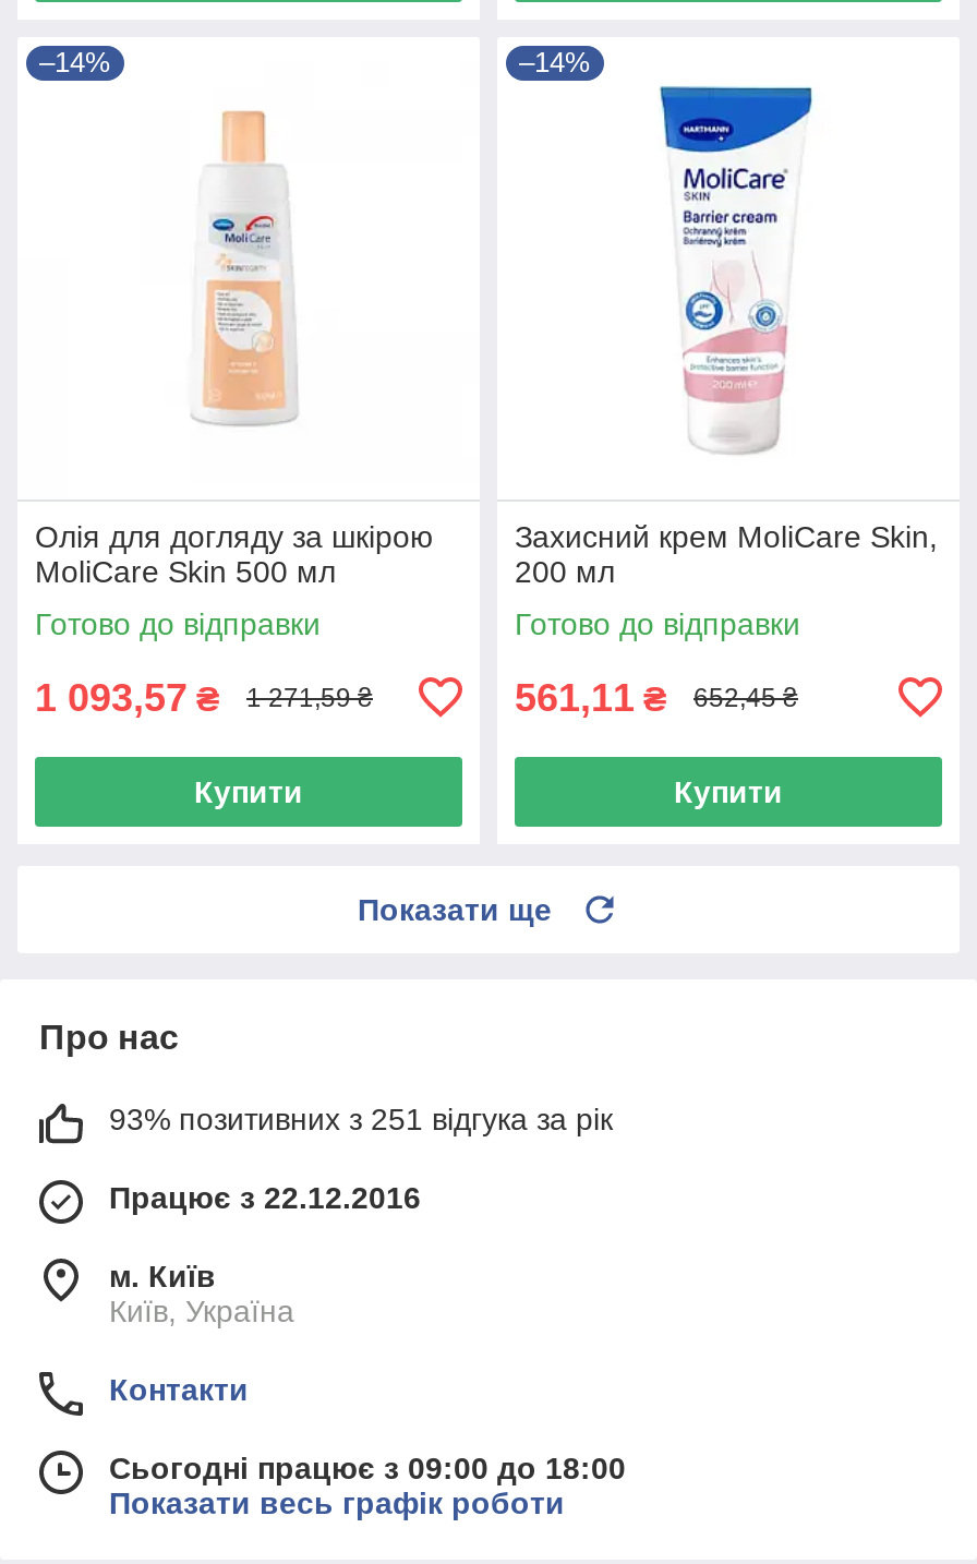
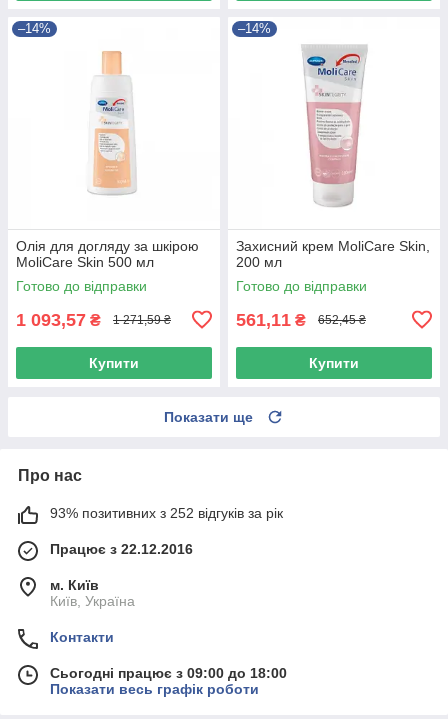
- [image]
+ [image]

- 93% позитивних з 251 відгука за рік
+ 93% позитивних з 252 відгуків за рік
